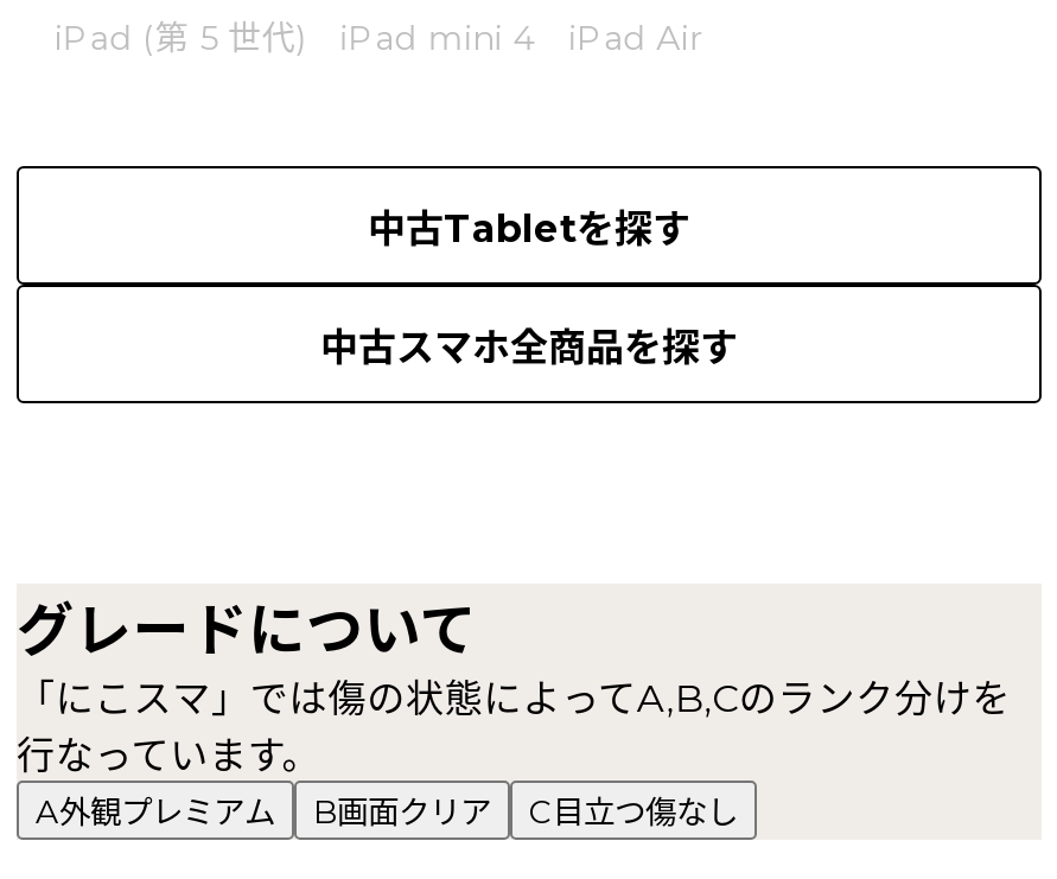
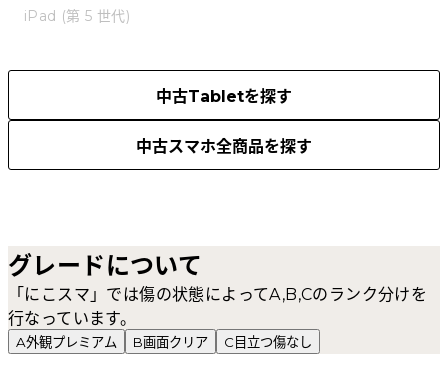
- iPad mini 4
- iPad Air
